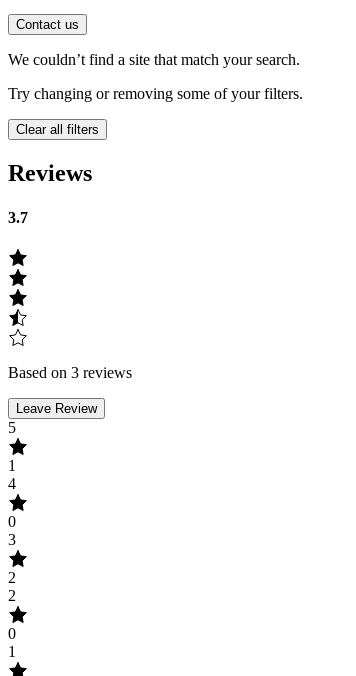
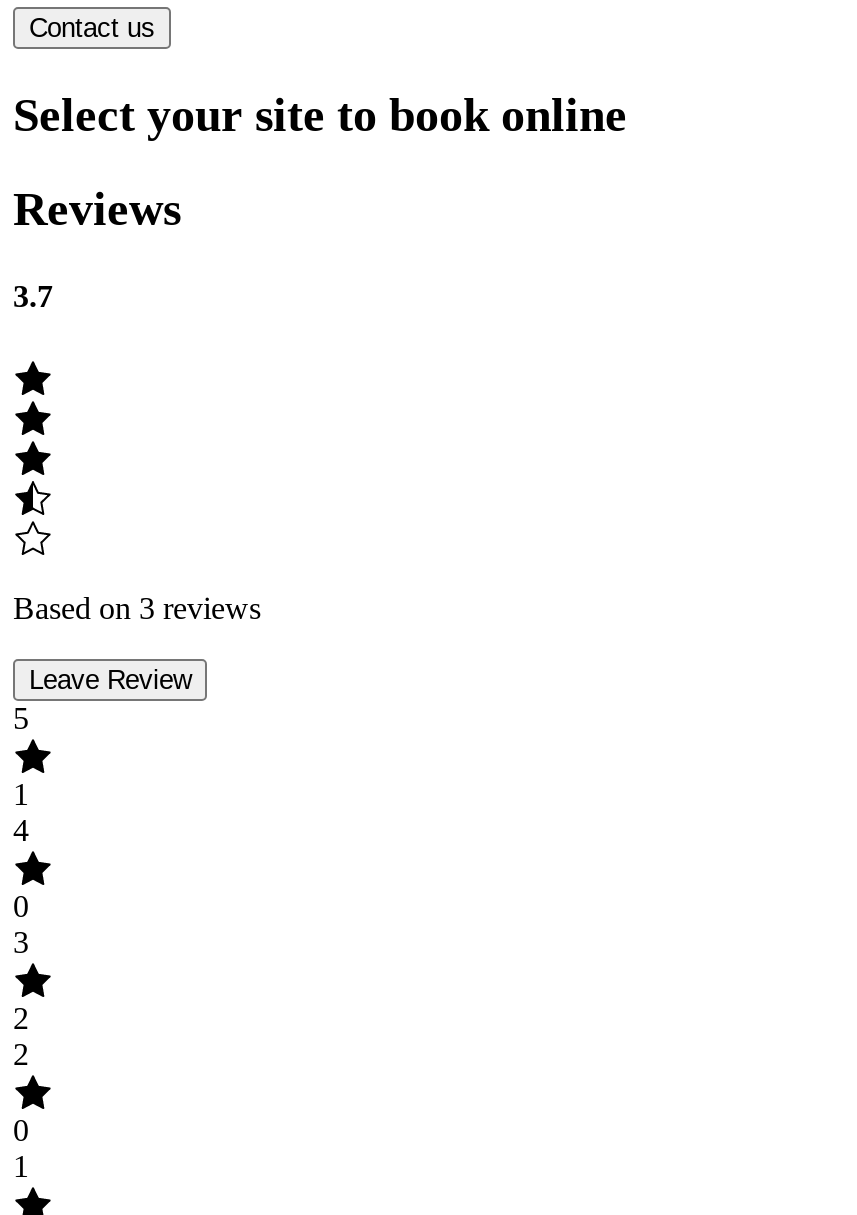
- We couldn’t find a site that match your search.
- Try changing or removing some of your filters.
- Clear all filters
+ Select your site to book online
